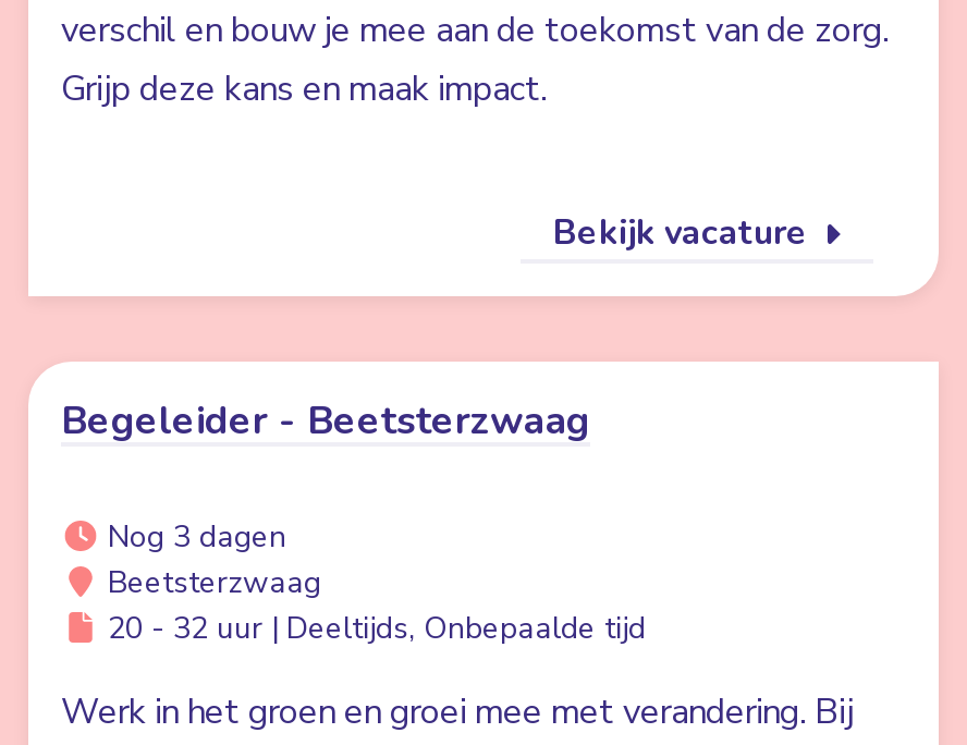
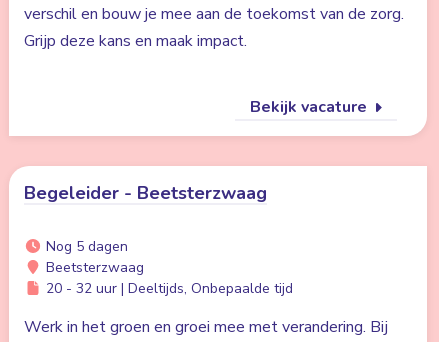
- Nog 3 dagen
+ Nog 5 dagen
